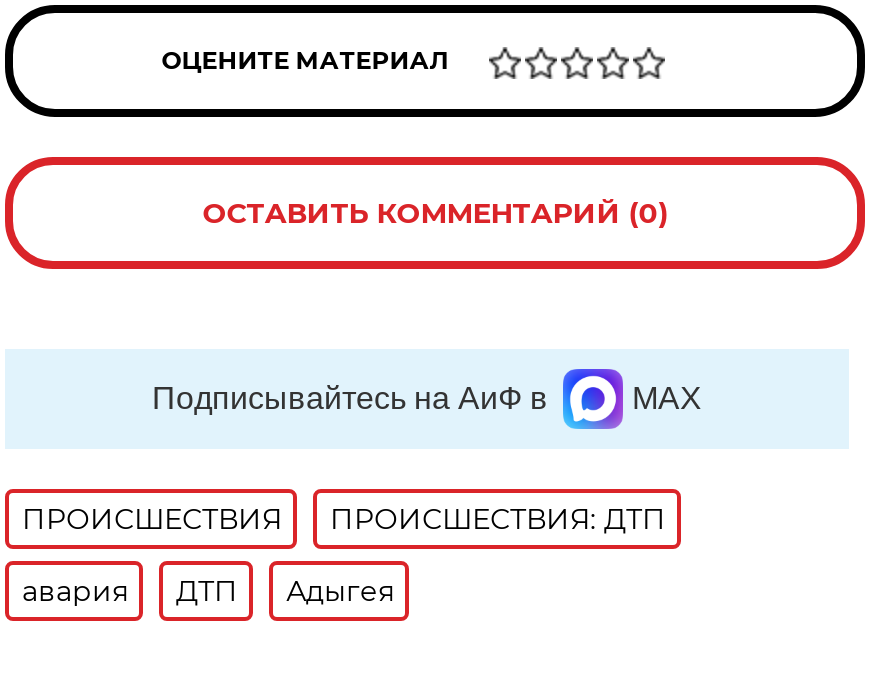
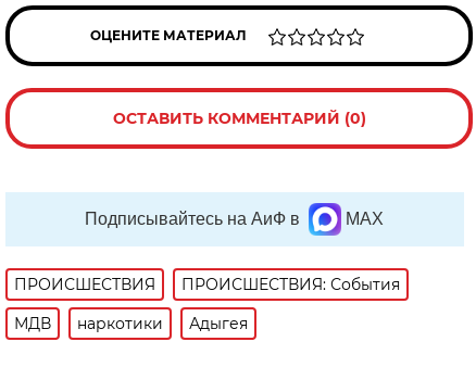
- ПРОИСШЕСТВИЯ: ДТП
+ ПРОИСШЕСТВИЯ: События

- авария
- ДТП
+ МДВ
+ наркотики
